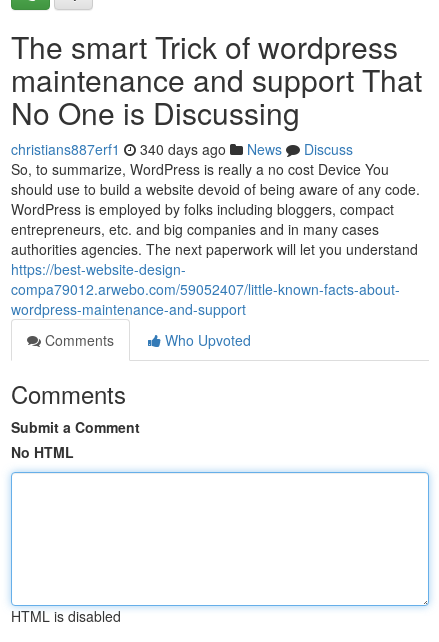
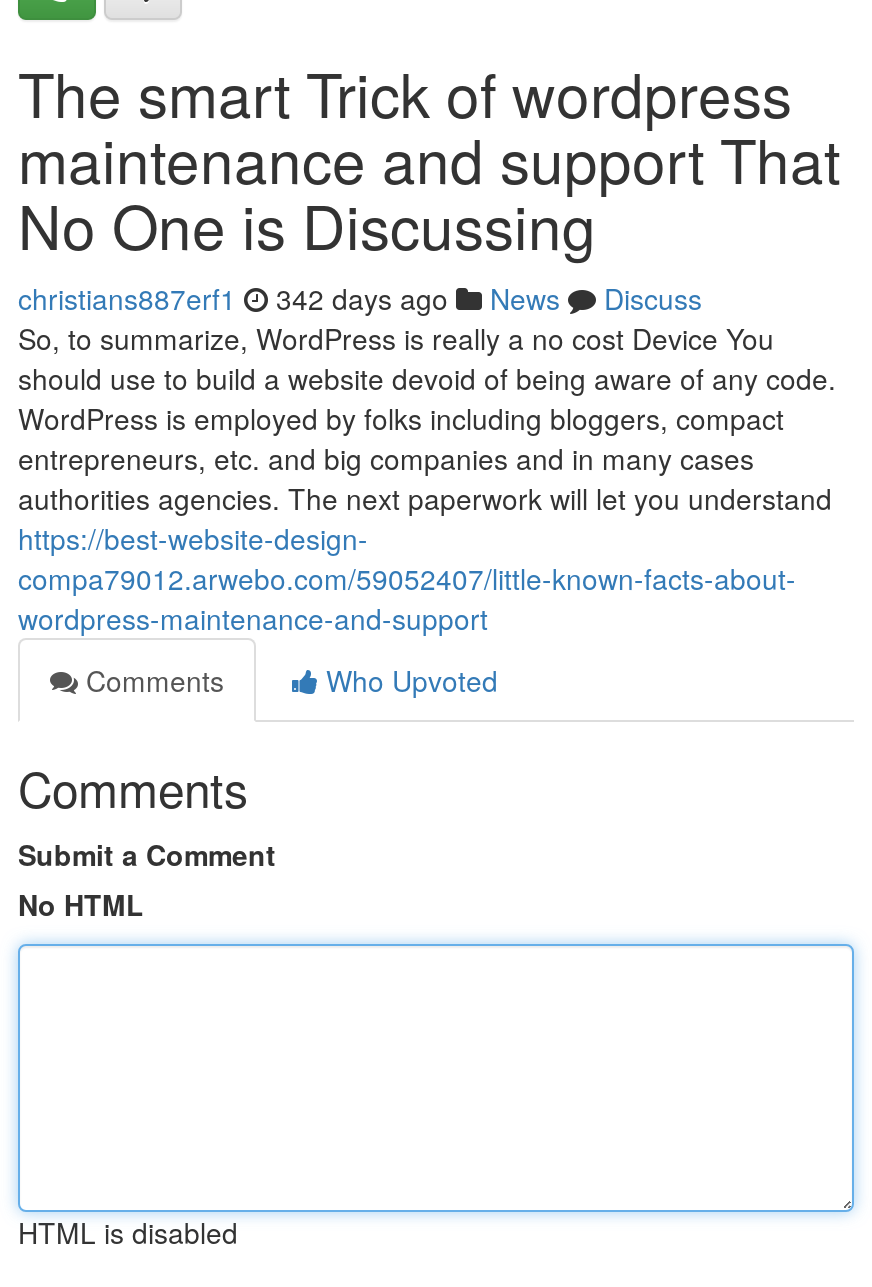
- christians887erf1 340 days ago News Discuss
+ christians887erf1 342 days ago News Discuss
